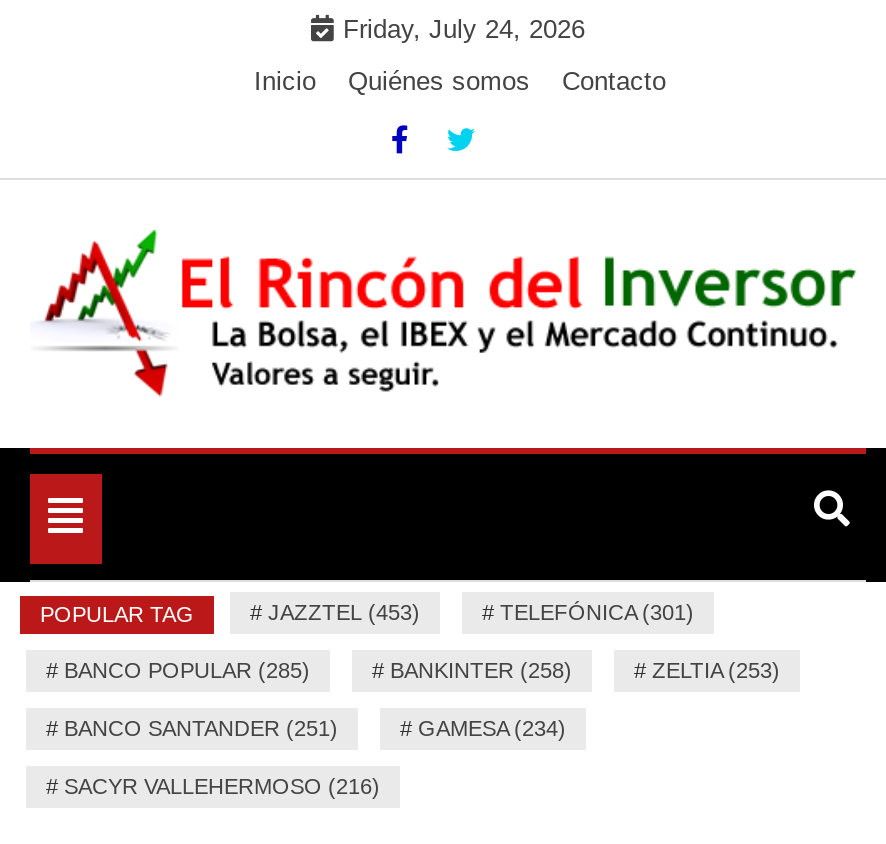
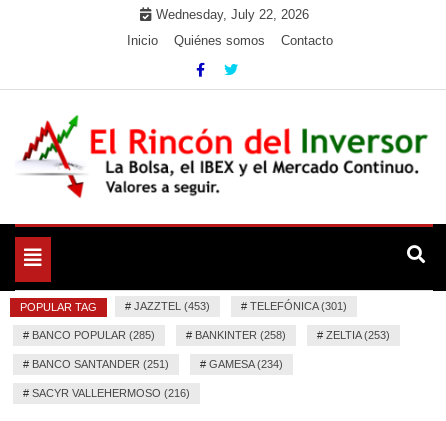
- Friday, July 24, 2026
+ Wednesday, July 22, 2026
